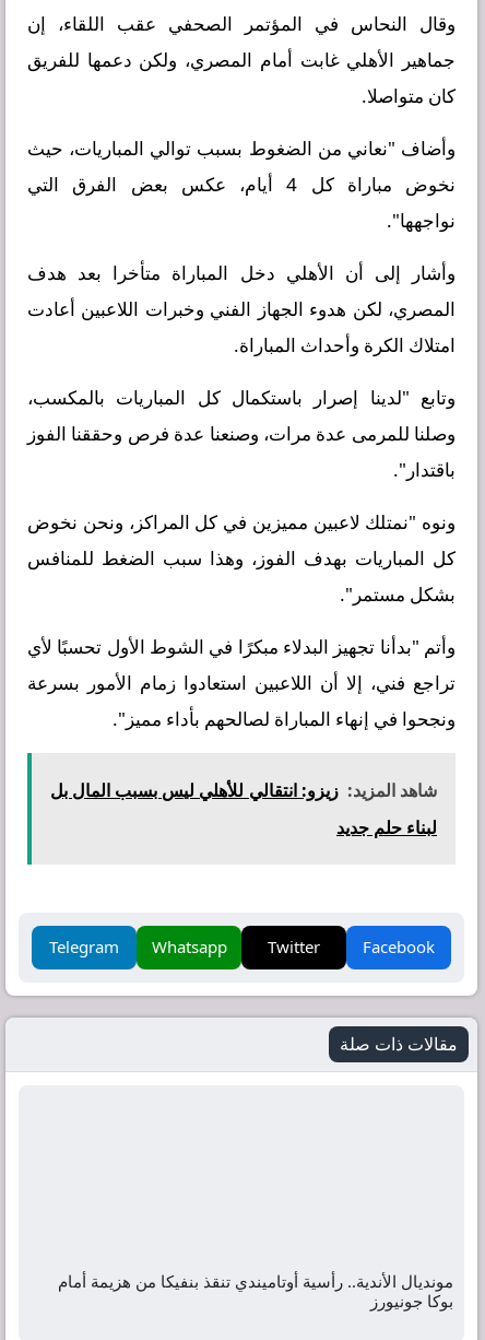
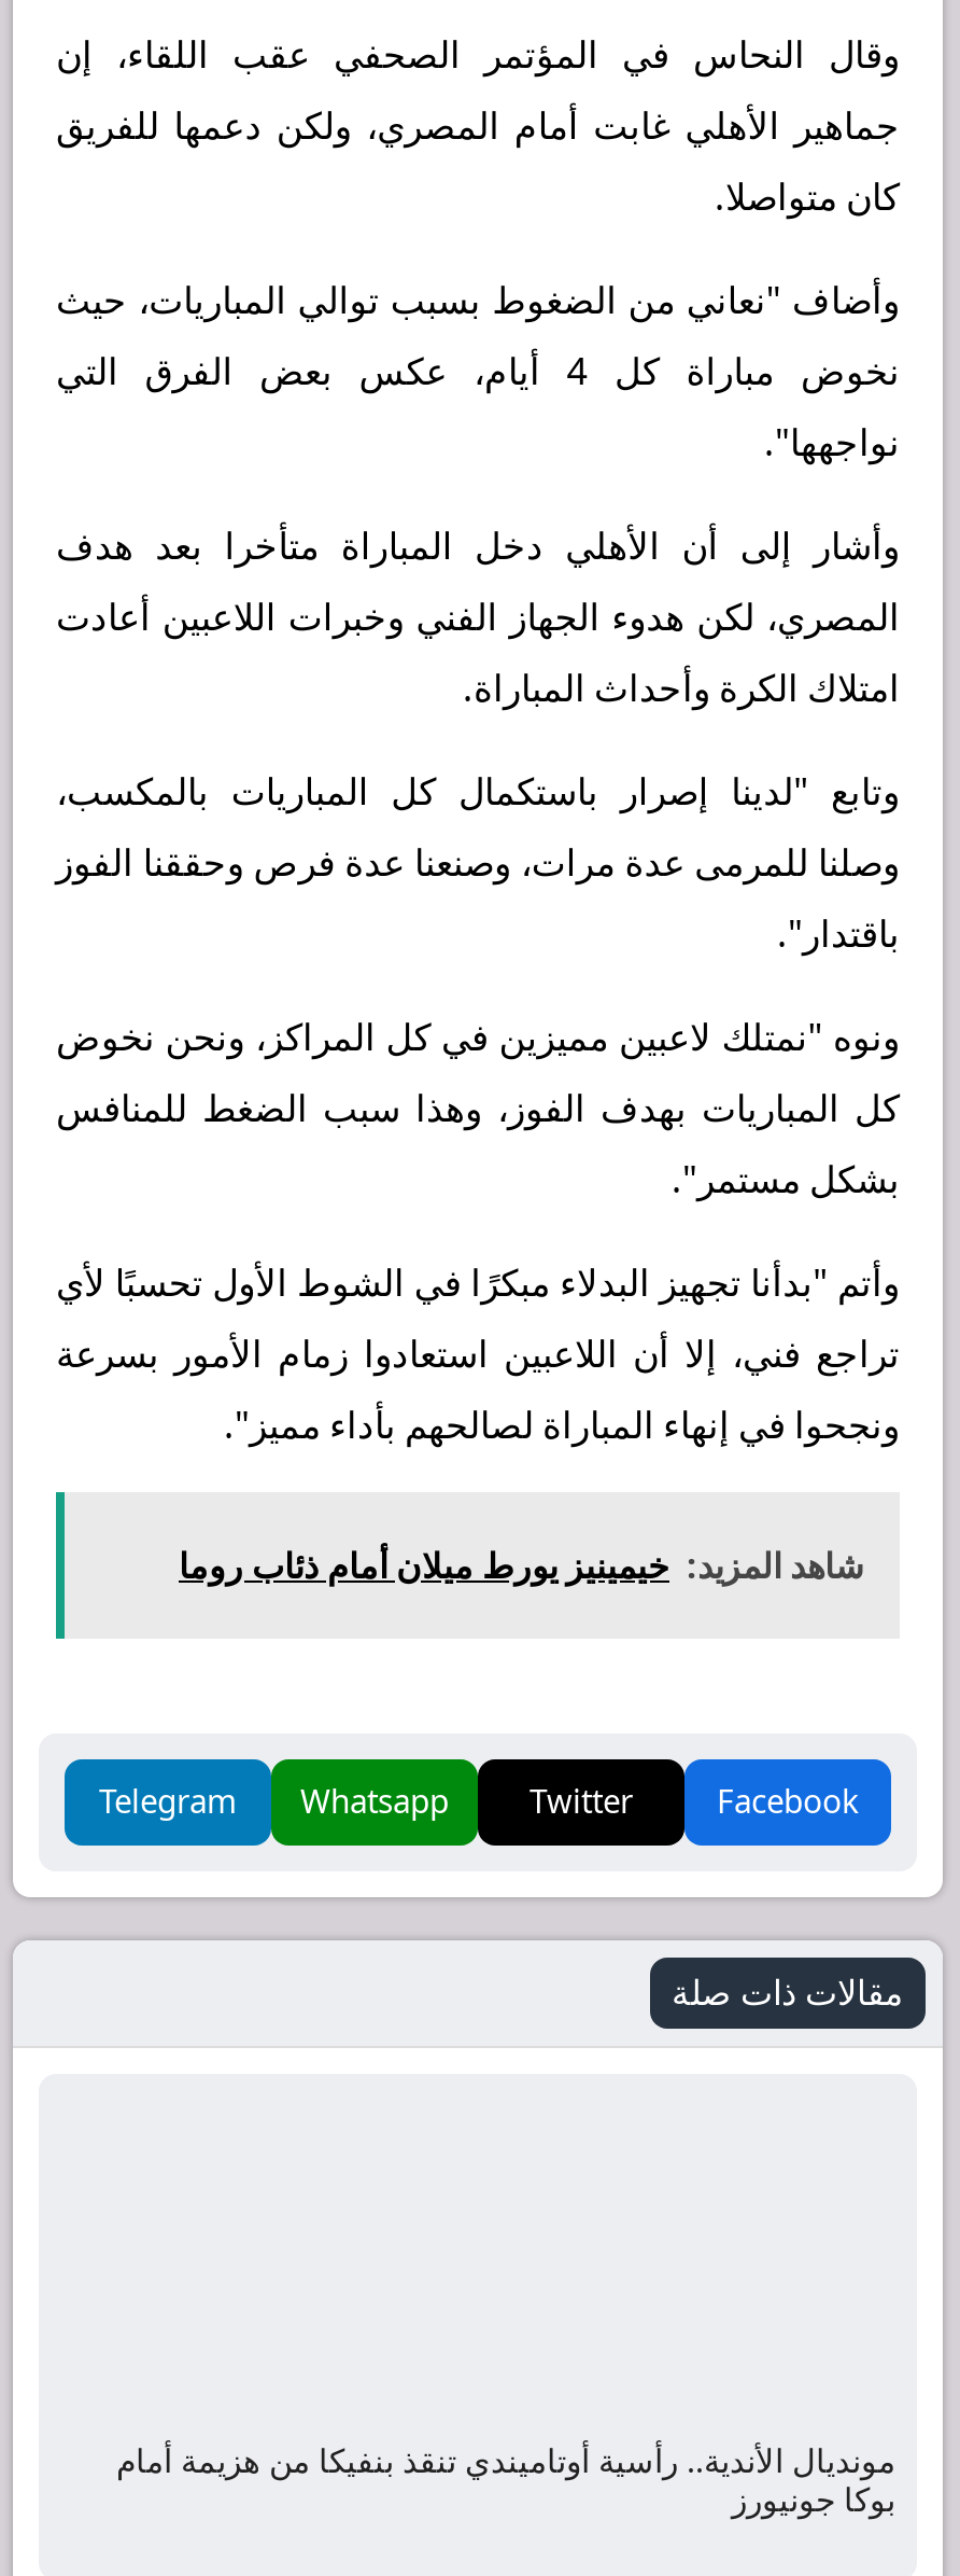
- شاهد المزيد: زيزو: انتقالي للأهلي ليس بسبب المال بل
- لبناء حلم جديد
+ شاهد المزيد: خيمينيز يورط ميلان أمام ذئاب روما
